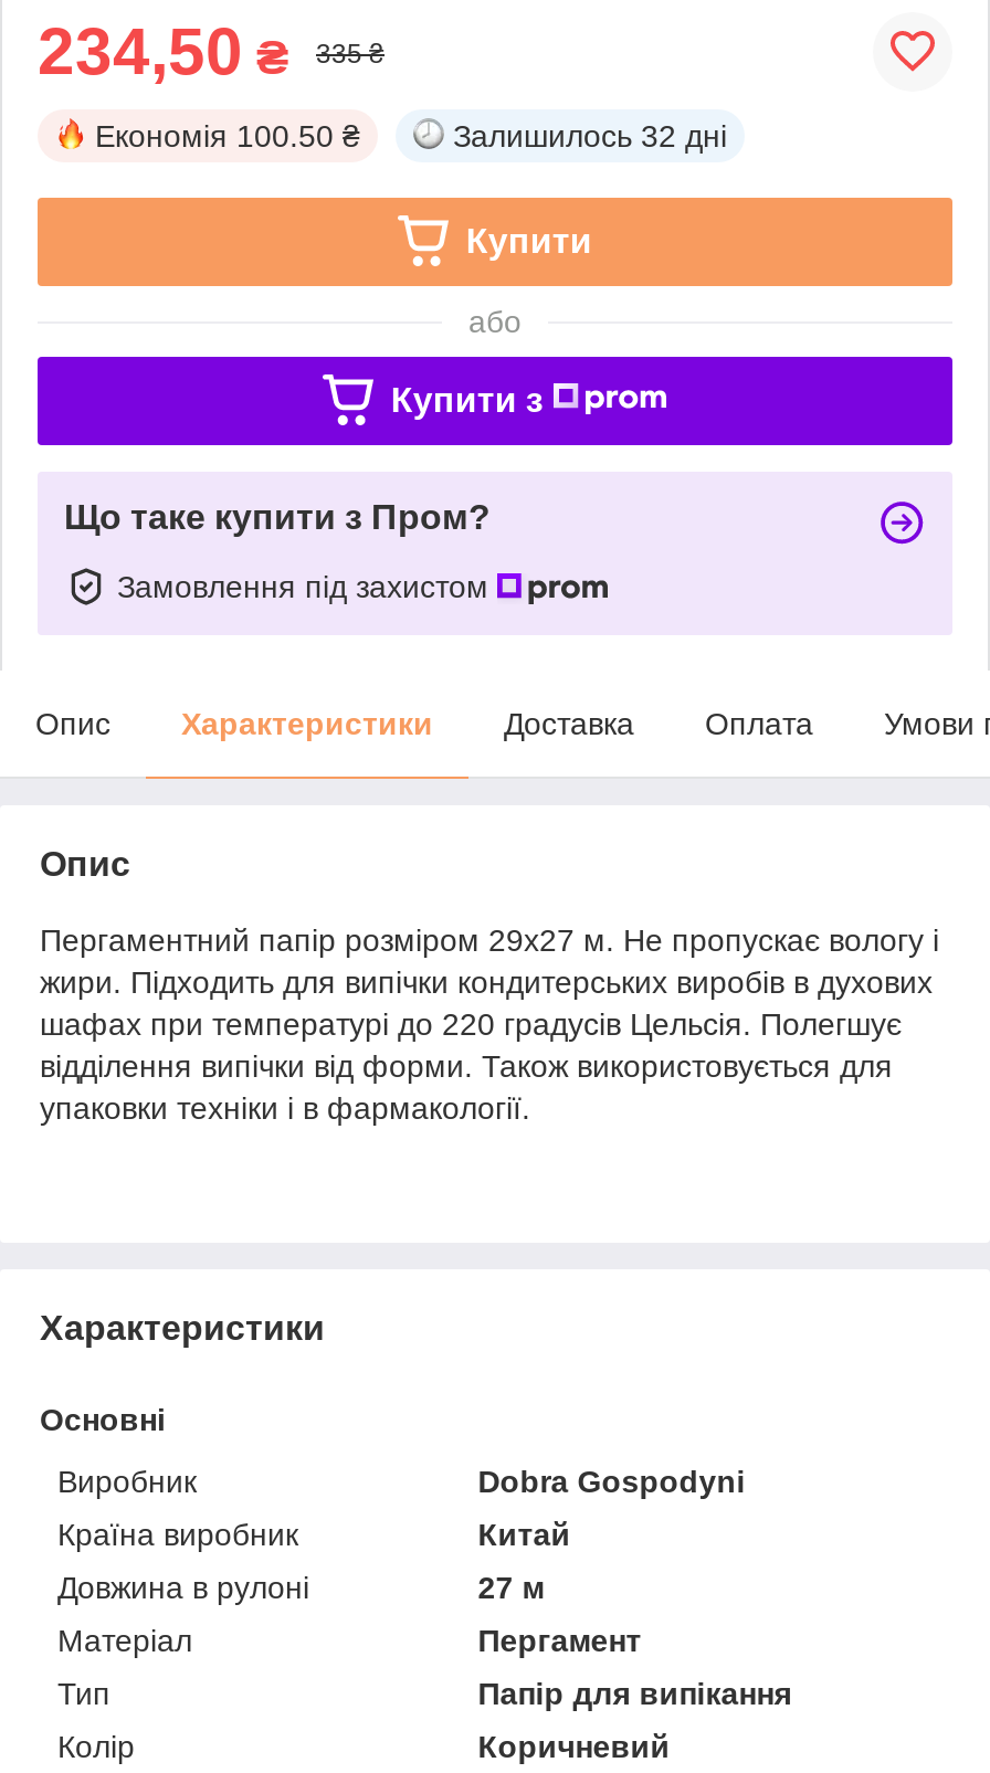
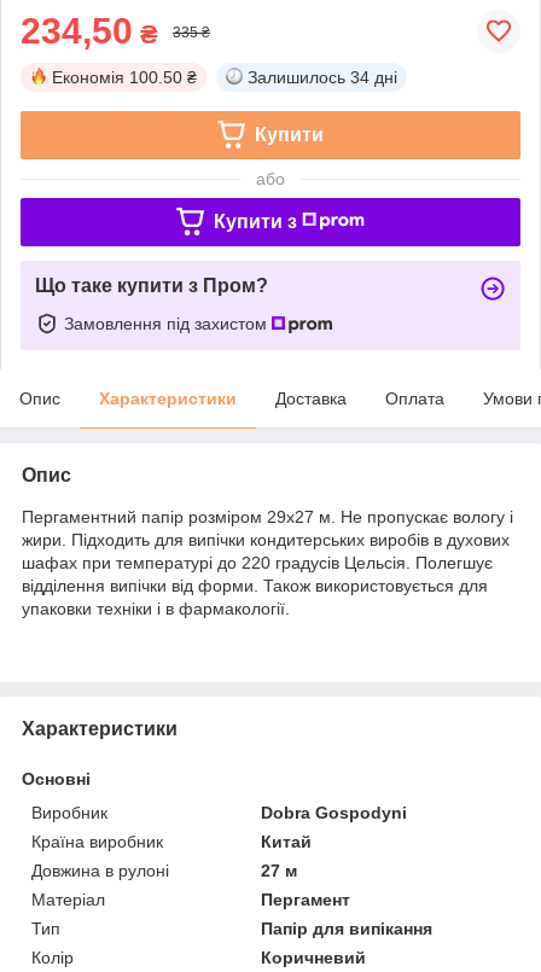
- Залишилось 32 дні
+ Залишилось 34 дні
